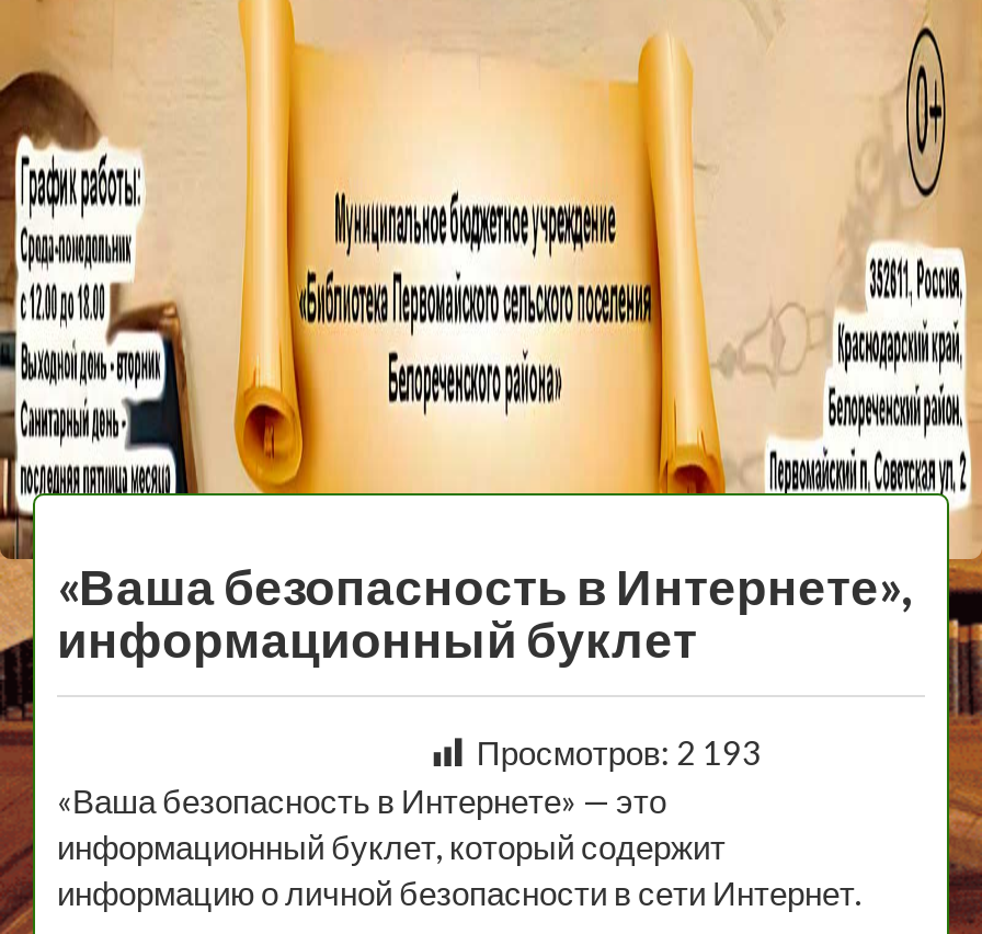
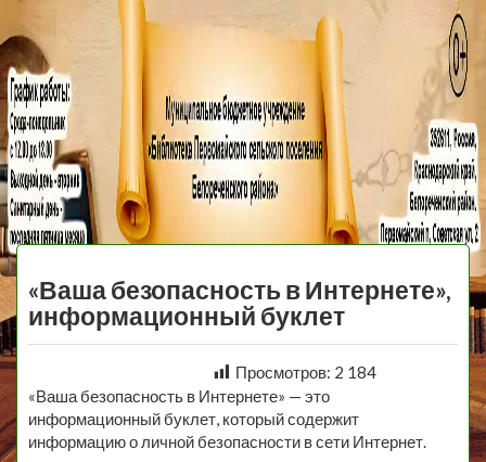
- Просмотров: 2 193
+ Просмотров: 2 184
